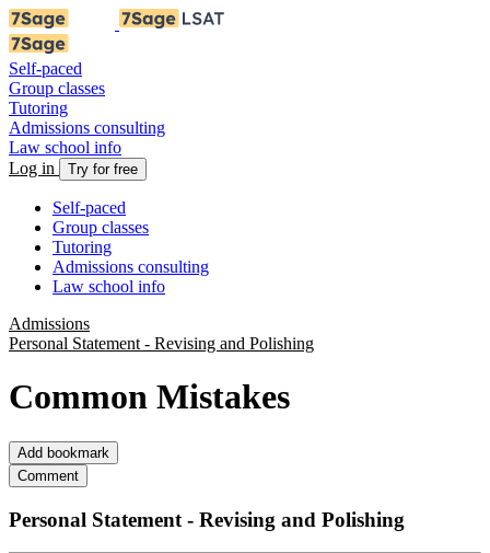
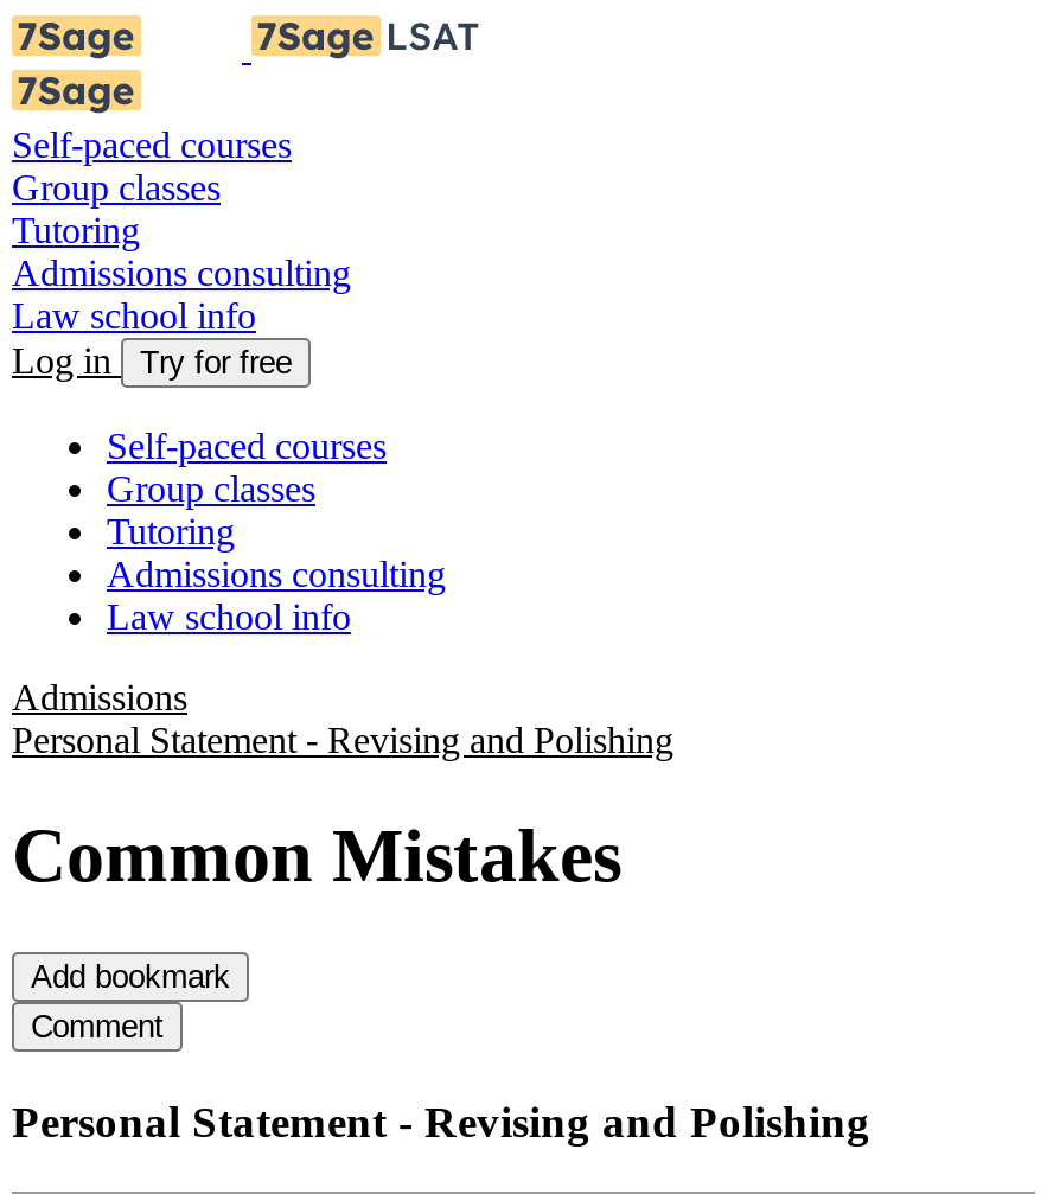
- Self-paced
+ Self-paced courses

- Self-paced
+ Self-paced courses
